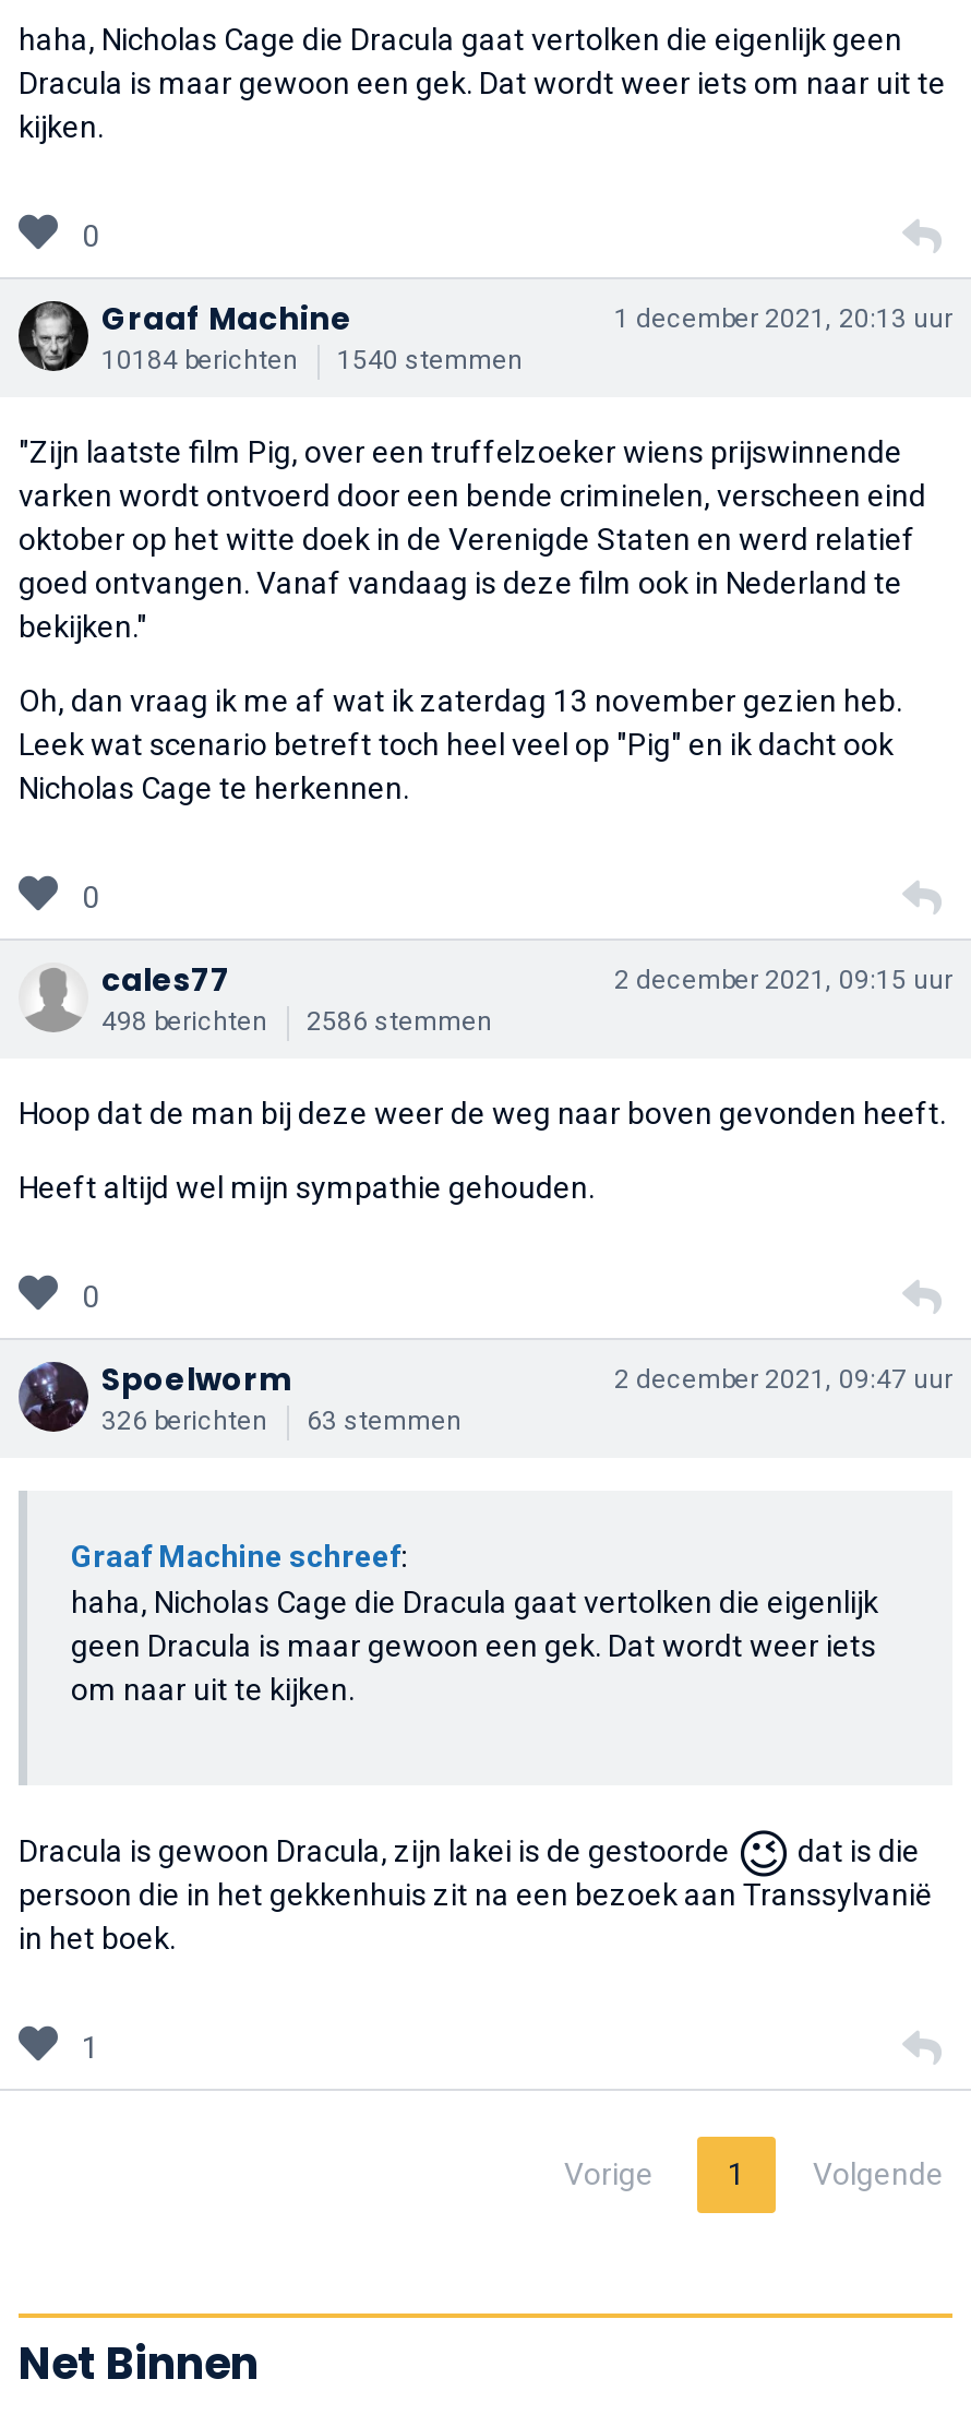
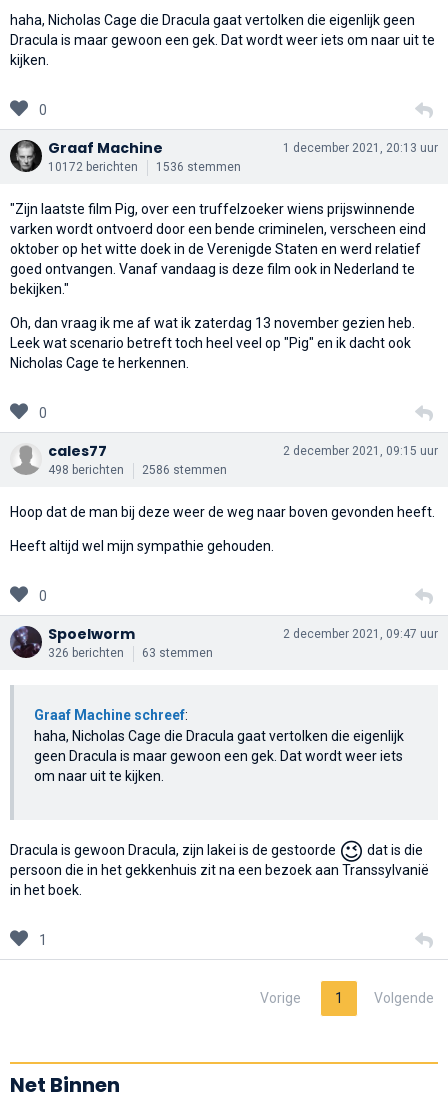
- 10184 berichten
+ 10172 berichten

- 1540 stemmen
+ 1536 stemmen
